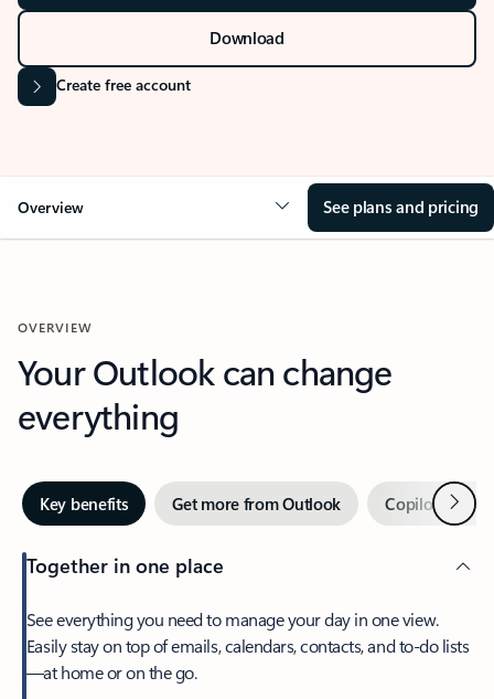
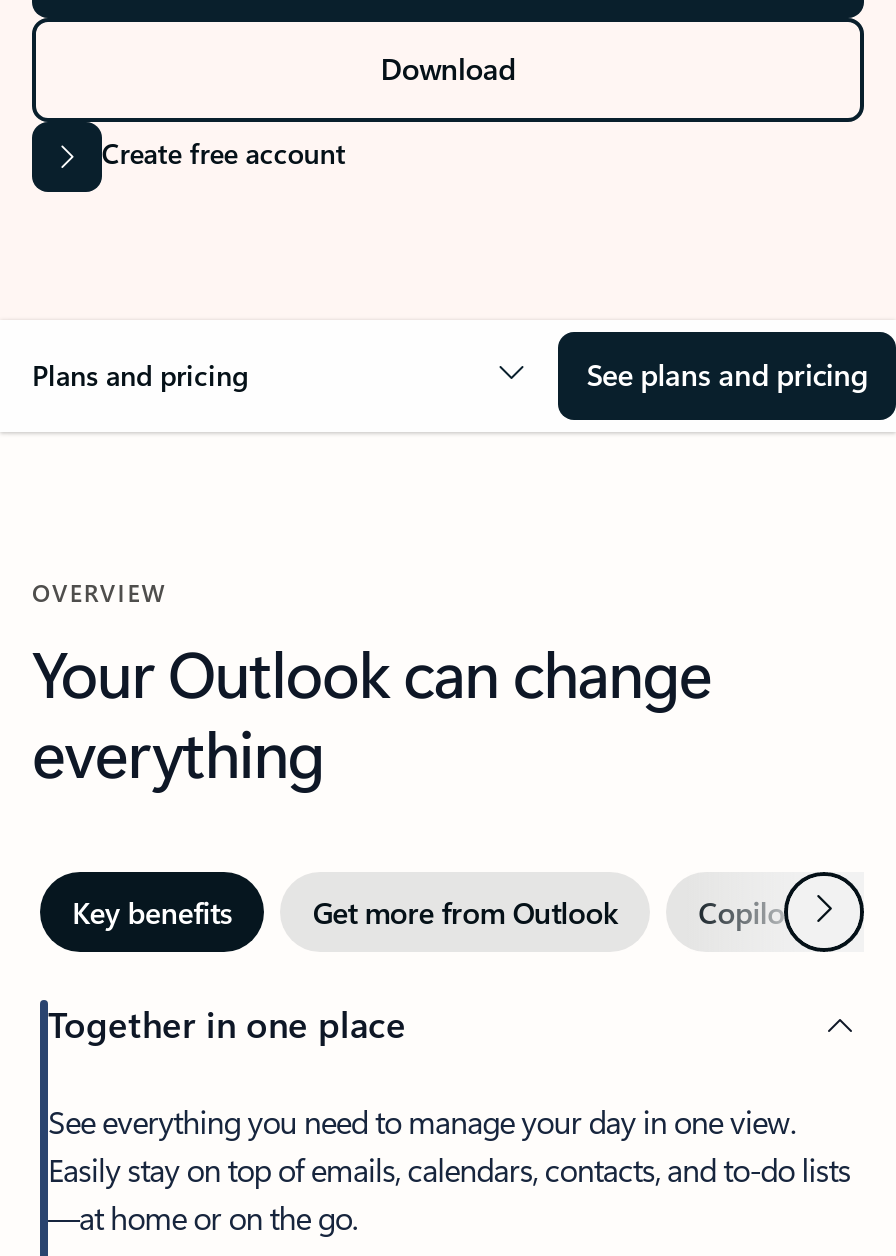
- Overview
+ Plans and pricing
